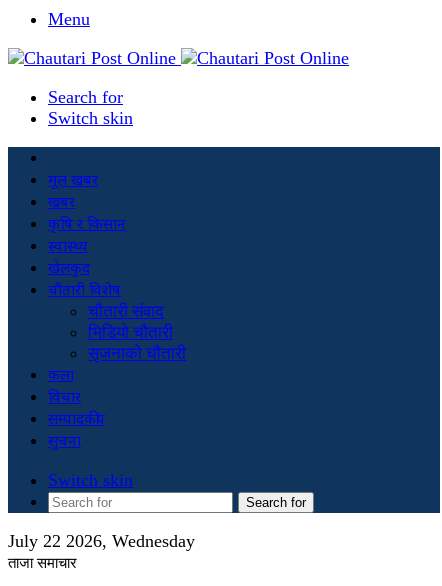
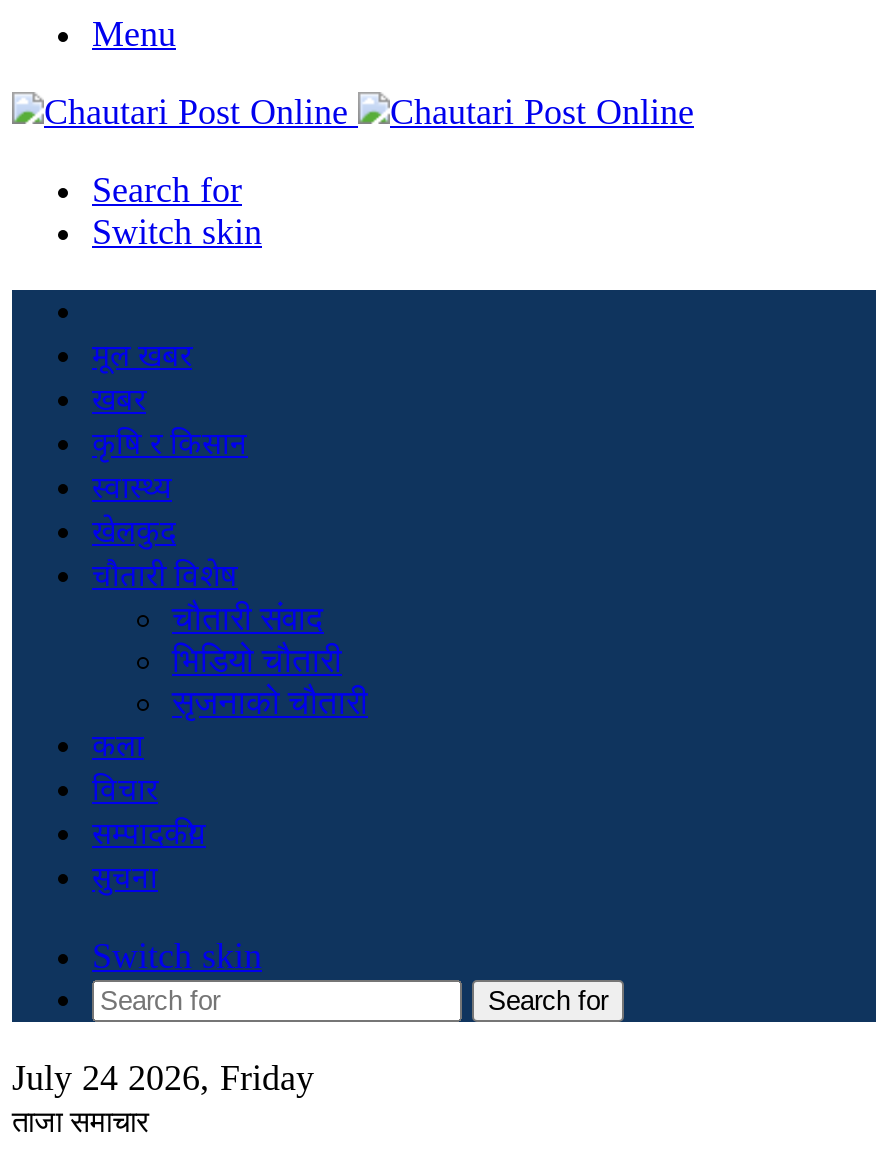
- July 22 2026, Wednesday
+ July 24 2026, Friday
